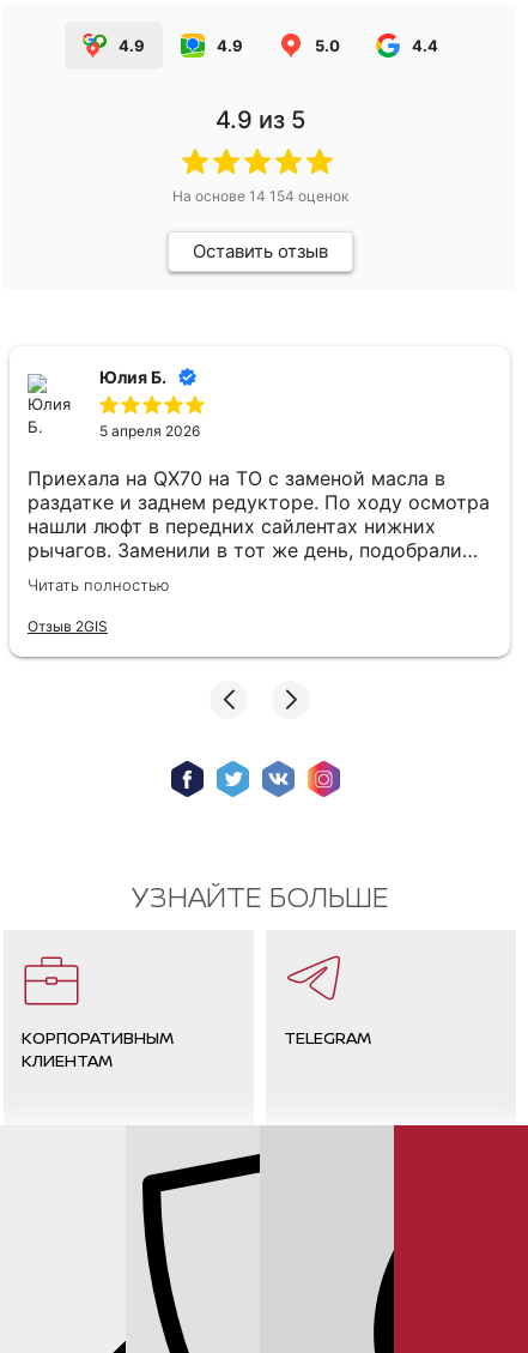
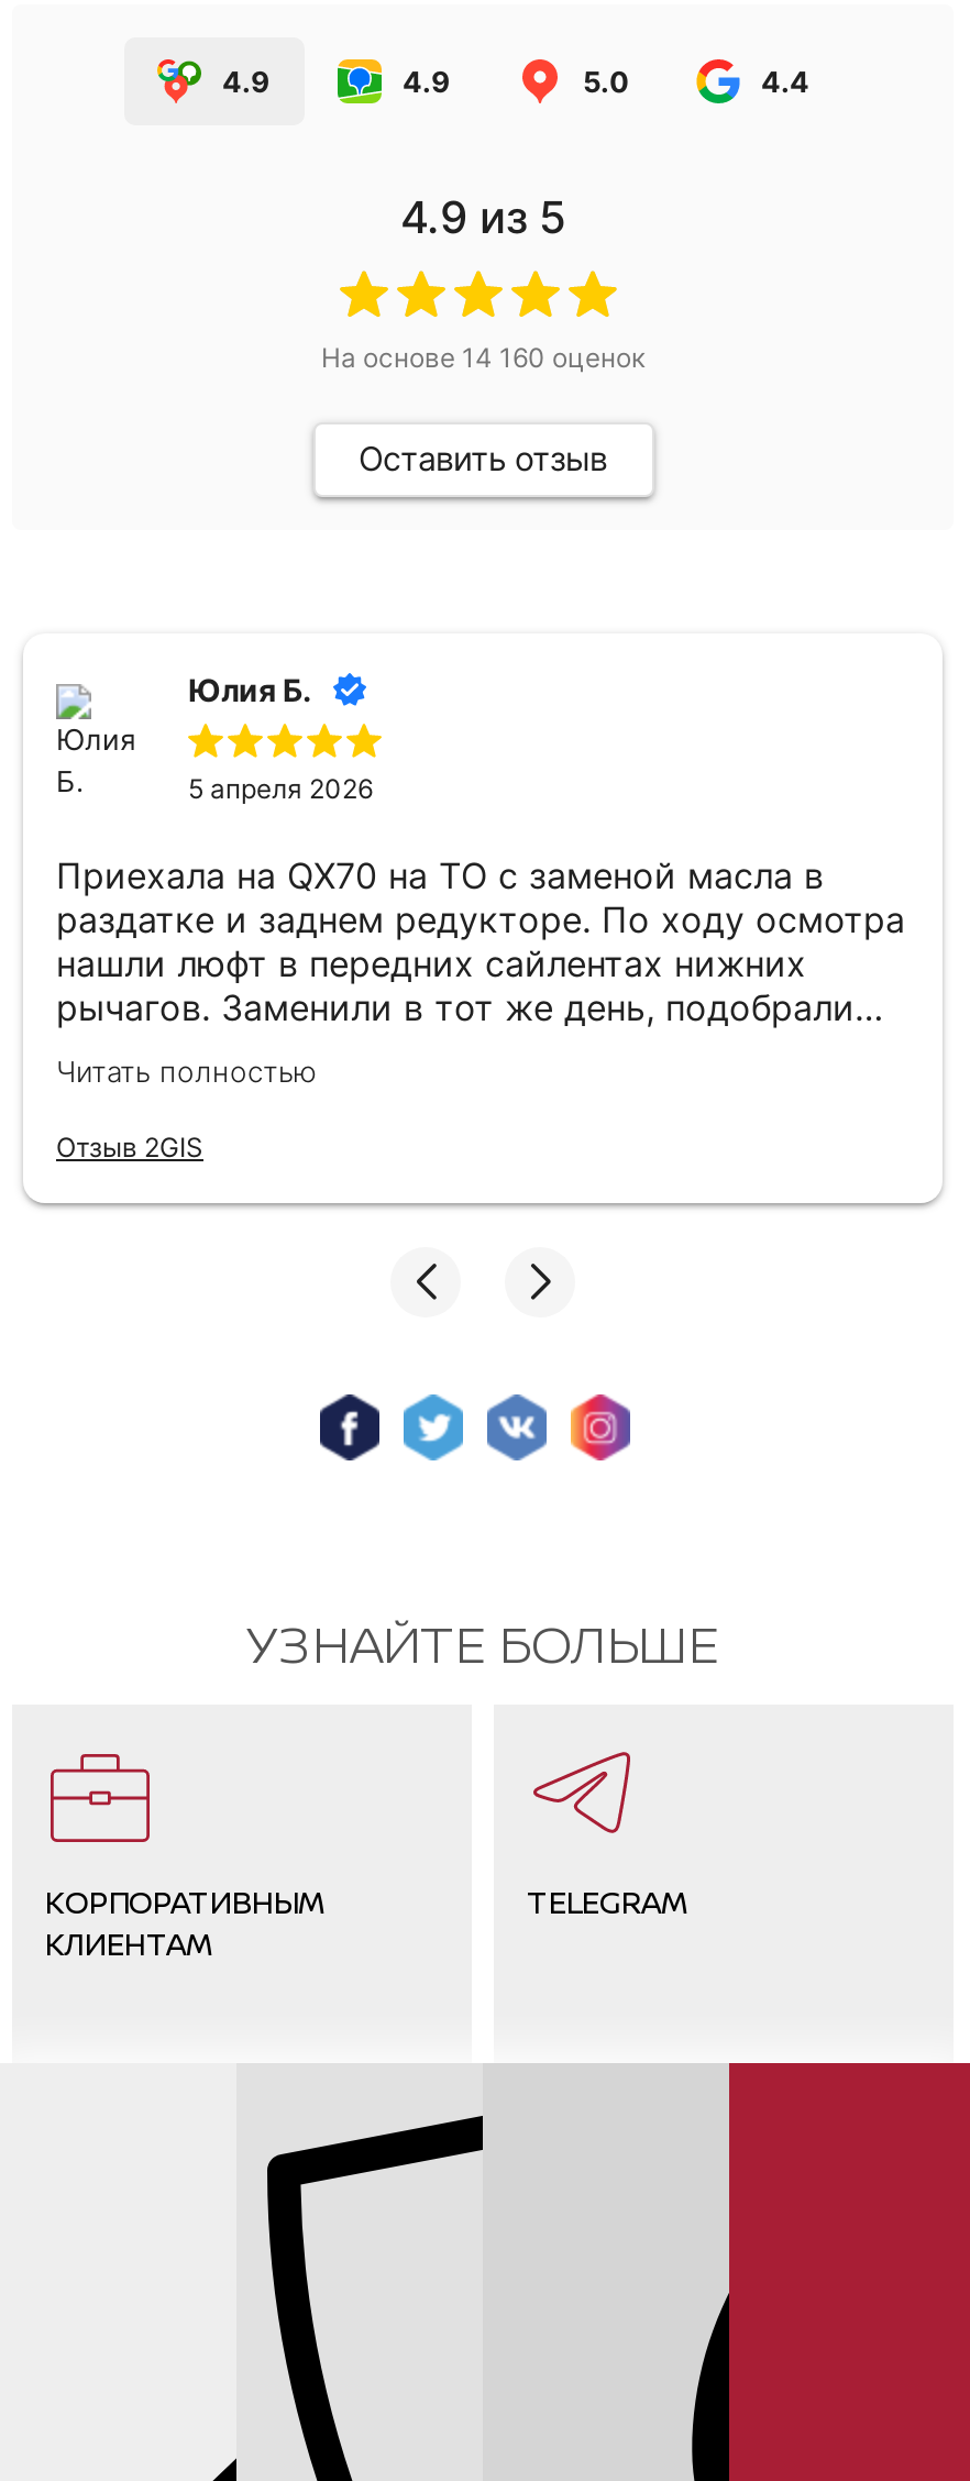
- На основе 14 154 оценок
+ На основе 14 160 оценок
